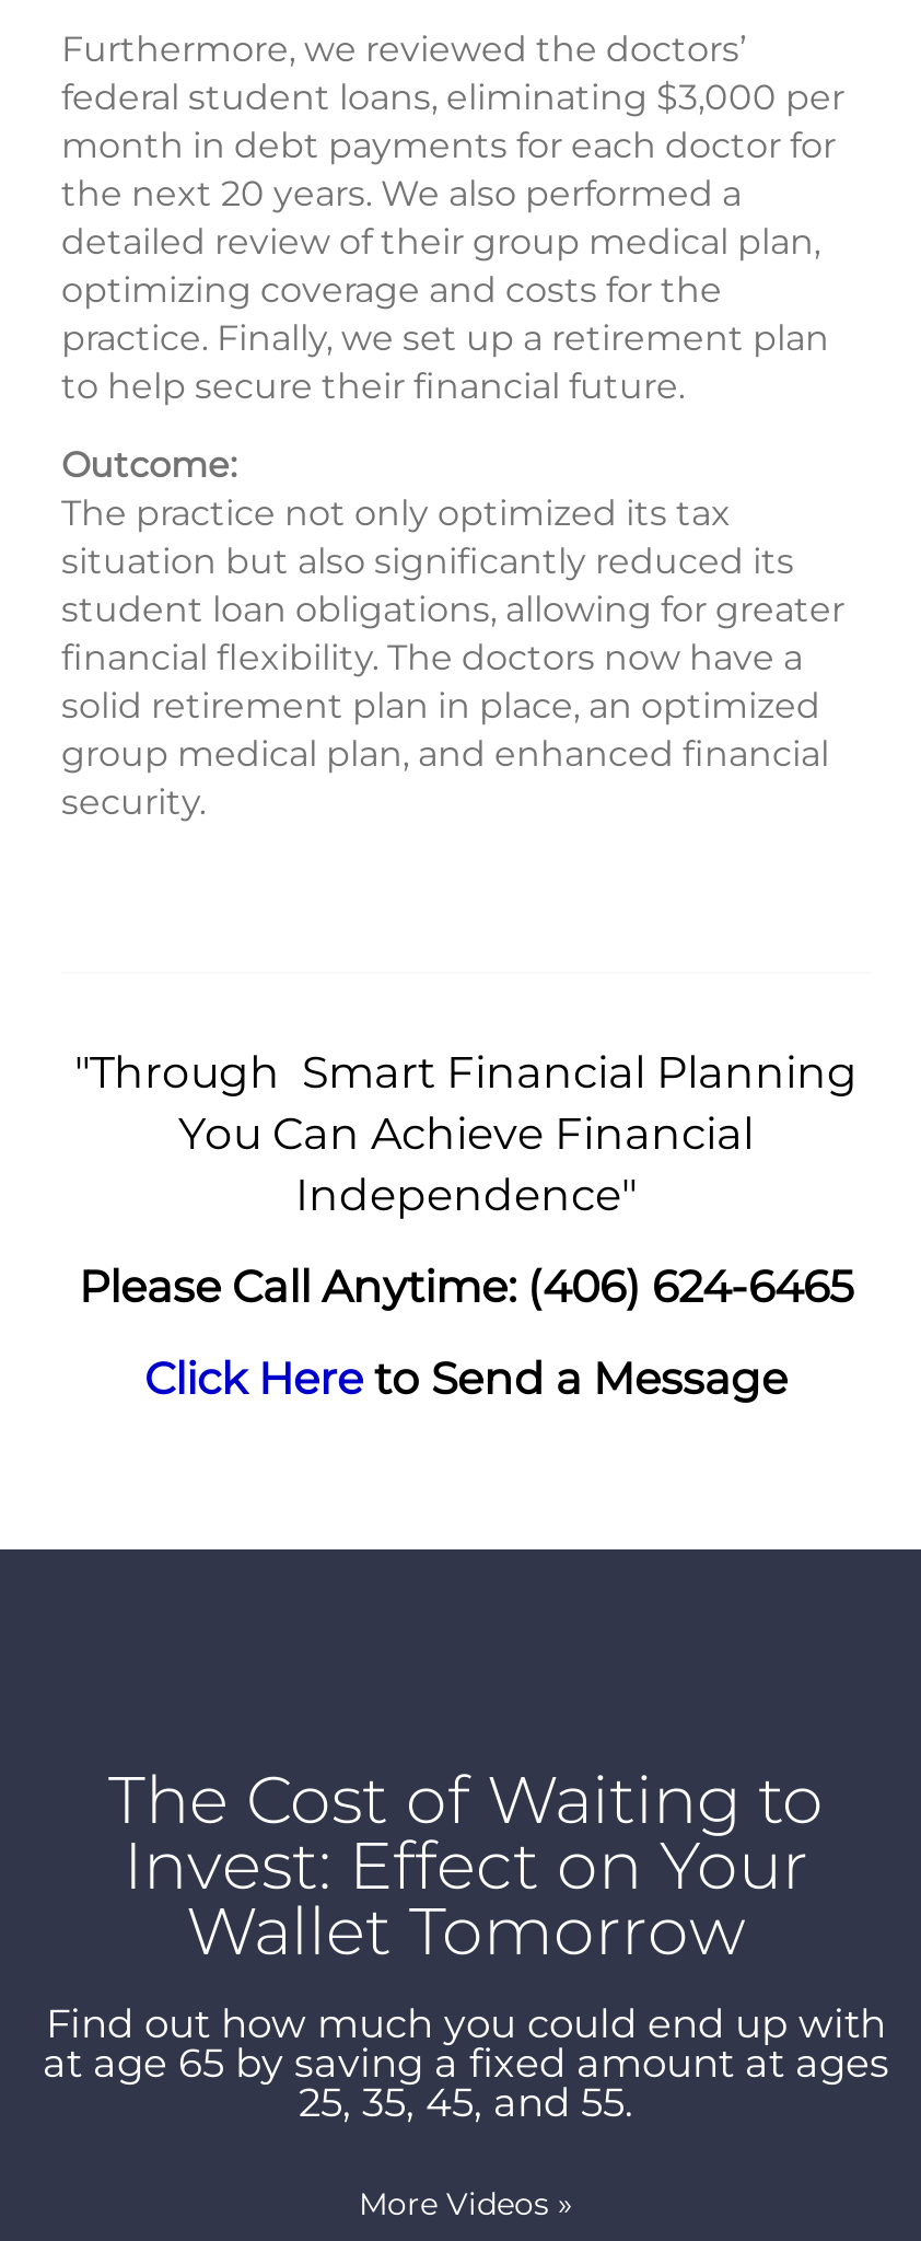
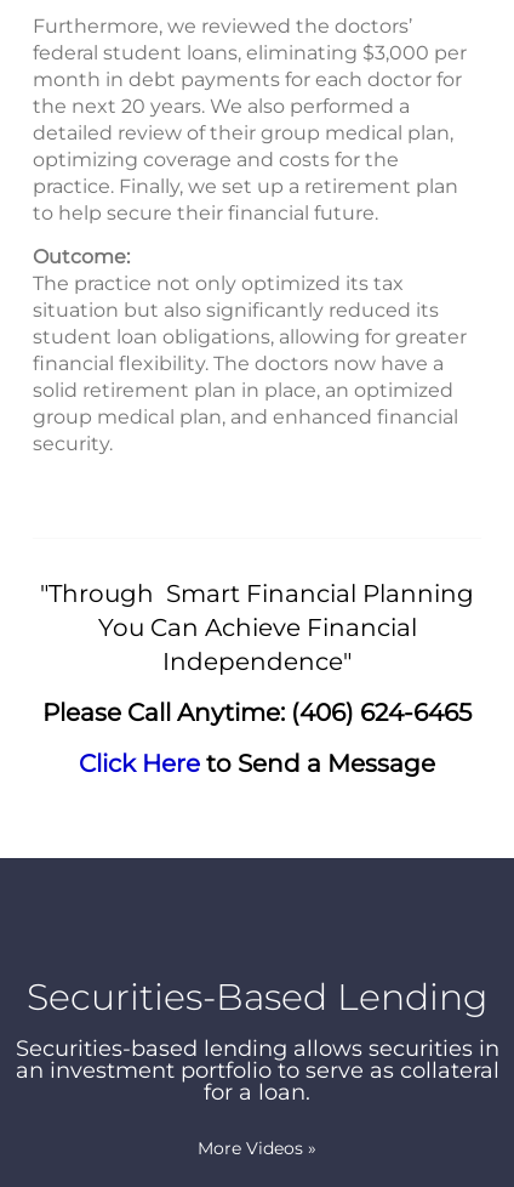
- The Cost of Waiting to
- Invest: Effect on Your
- Wallet Tomorrow
- Find out how much you could end up with
- at age 65 by saving a fixed amount at ages
- 25, 35, 45, and 55.
+ Securities-Based Lending
+ Securities-based lending allows securities in
+ an investment portfolio to serve as collateral
+ for a loan.
